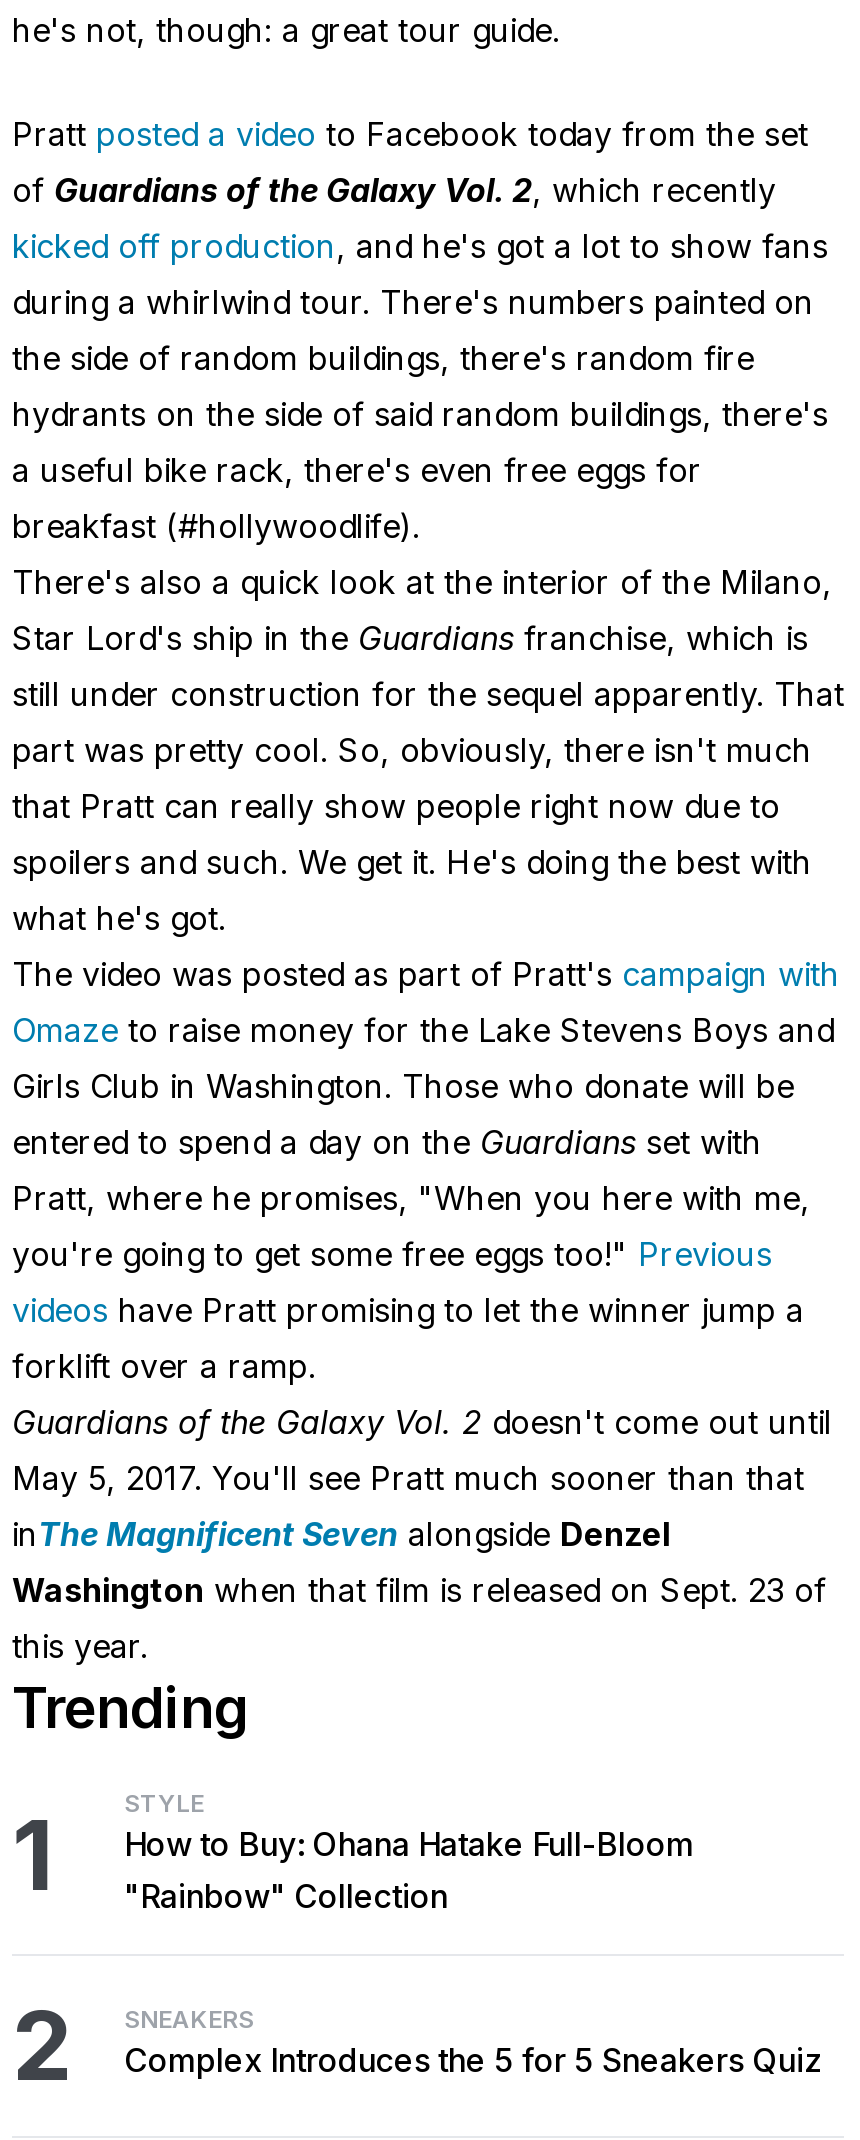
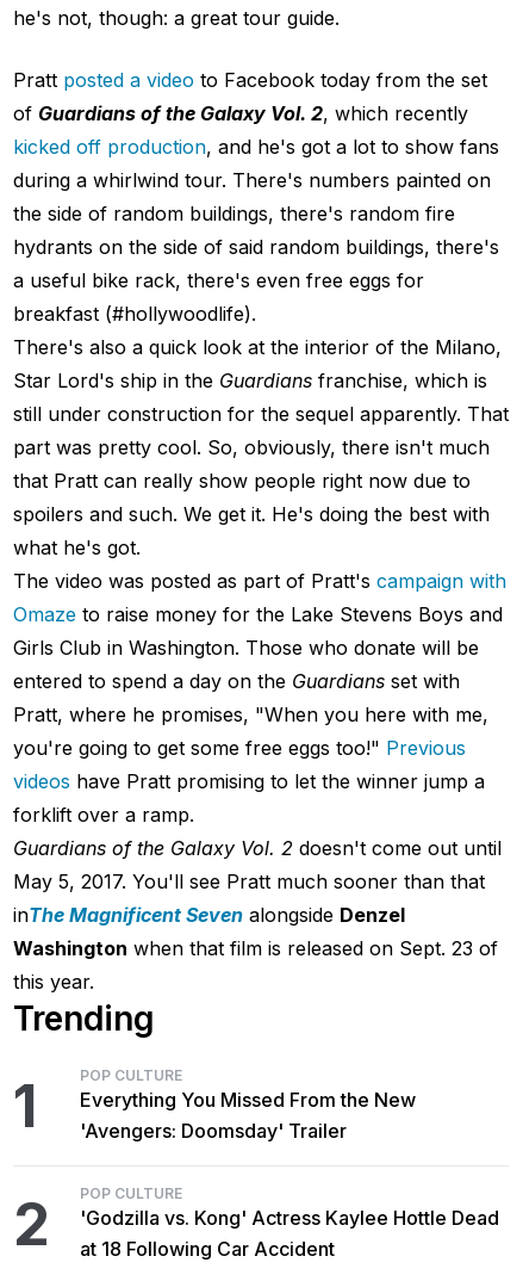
- STYLE
- How to Buy: Ohana Hatake Full-Bloom
- "Rainbow" Collection
+ POP CULTURE
+ Everything You Missed From the New
+ 'Avengers: Doomsday' Trailer

- SNEAKERS
- Complex Introduces the 5 for 5 Sneakers Quiz
+ POP CULTURE
+ 'Godzilla vs. Kong' Actress Kaylee Hottle Dead
+ at 18 Following Car Accident
